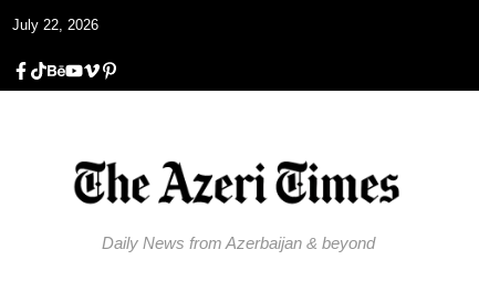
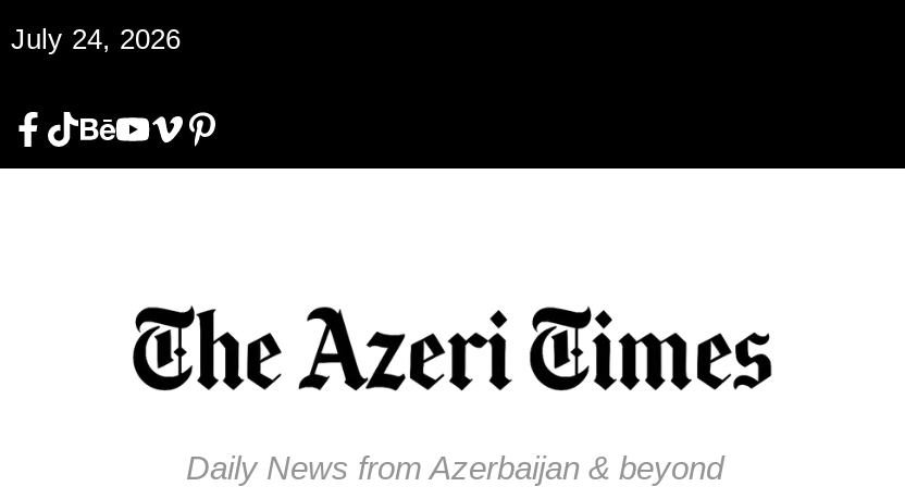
- July 22, 2026
+ July 24, 2026
